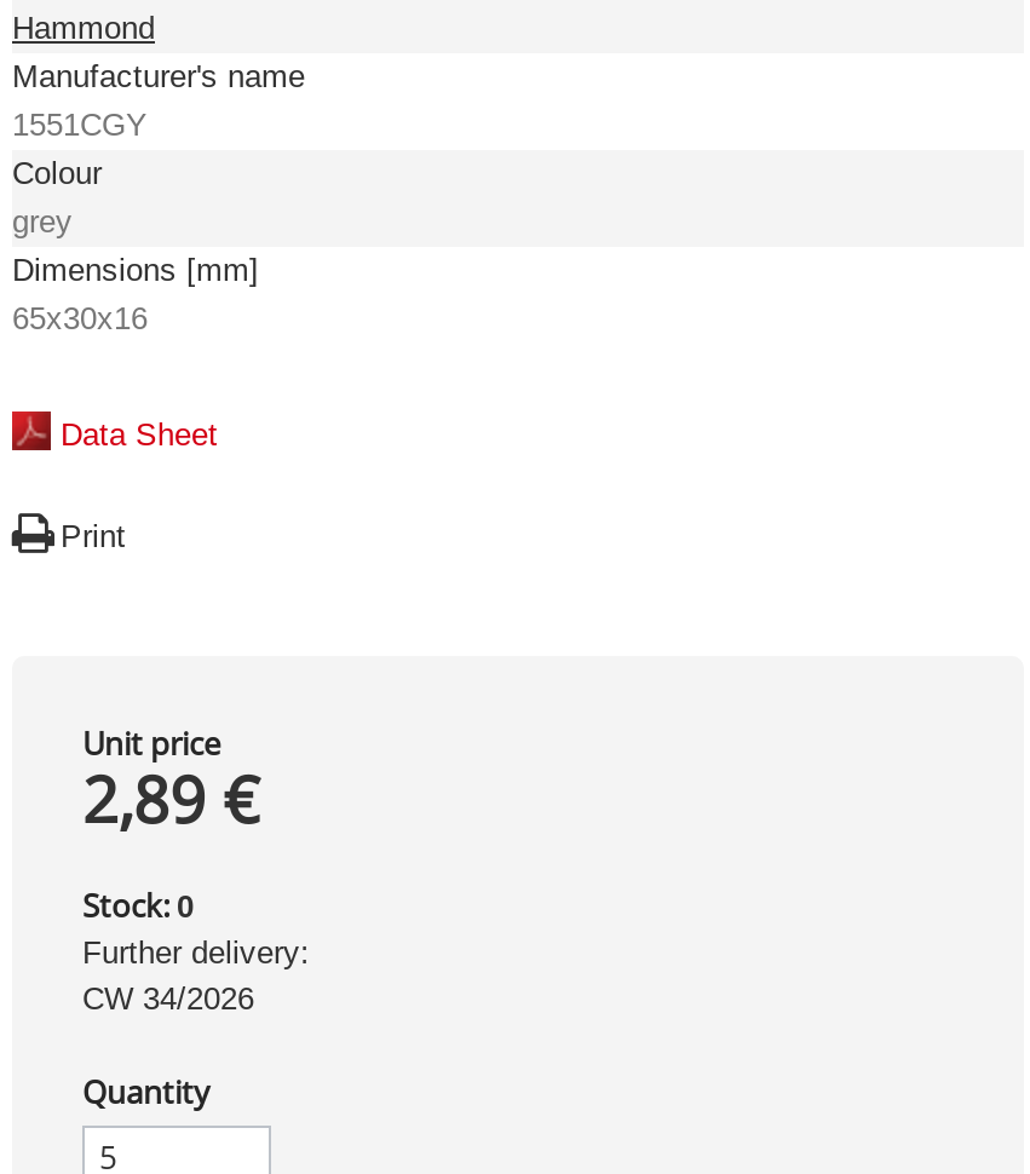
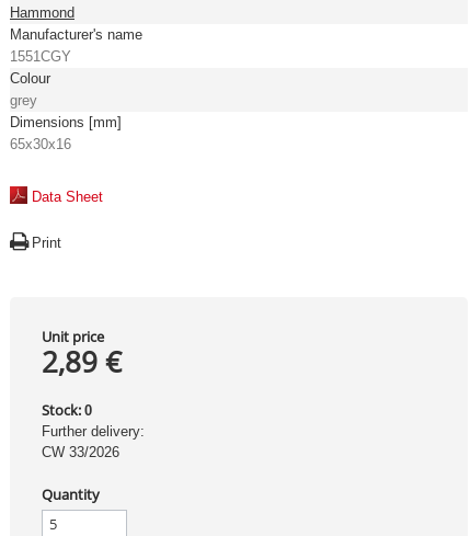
- CW 34/2026
+ CW 33/2026
